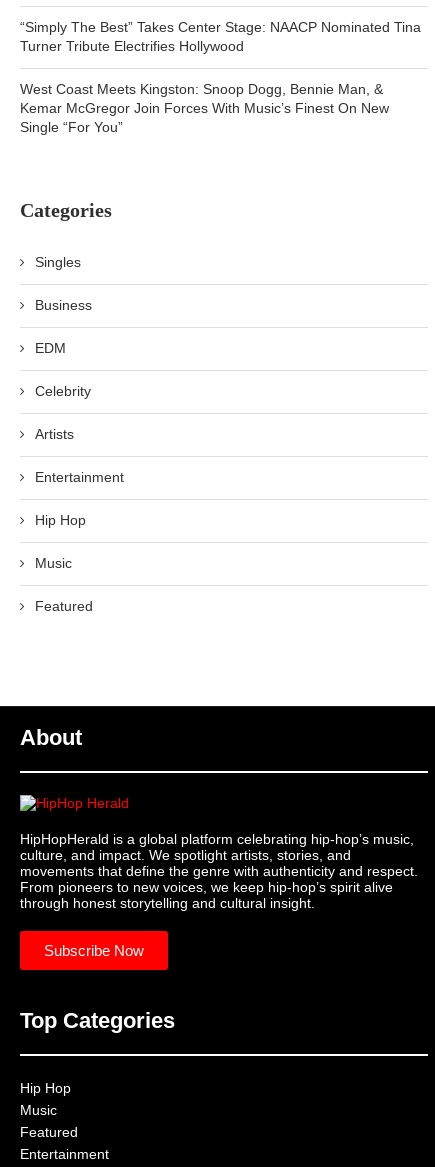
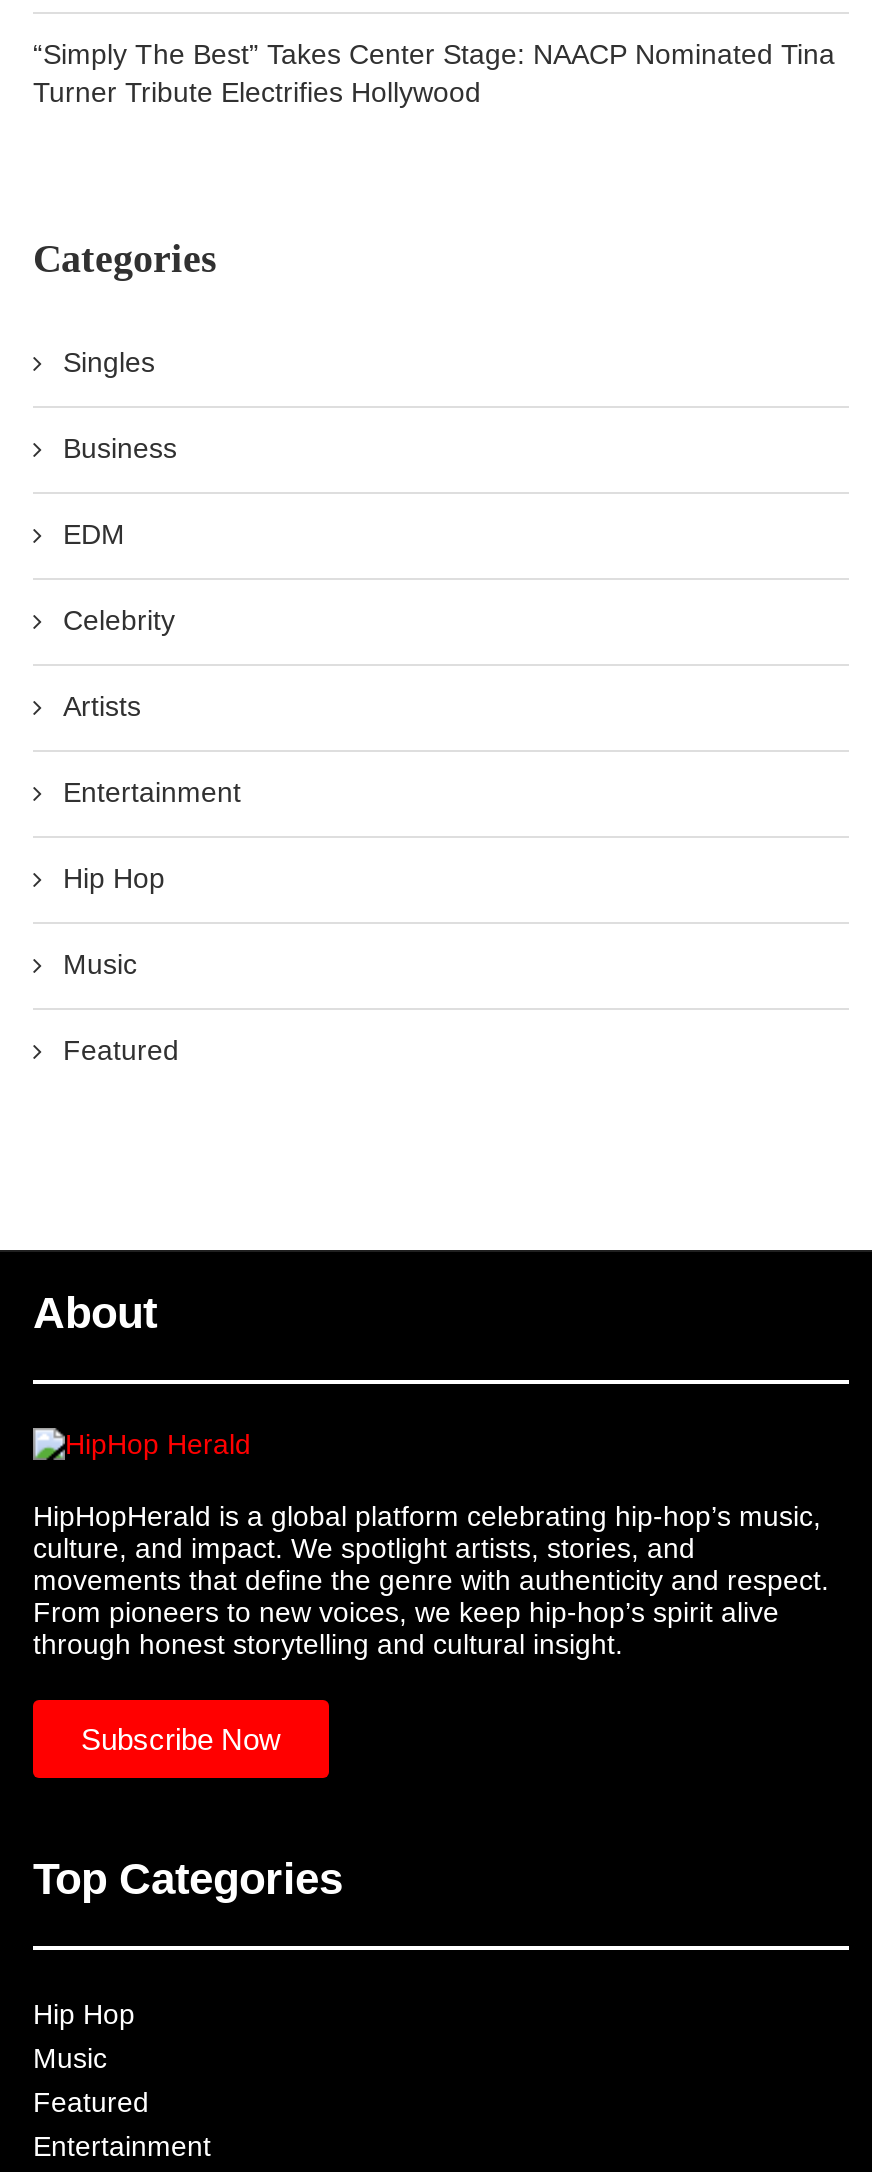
- West Coast Meets Kingston: Snoop Dogg, Bennie Man, &
- Kemar McGregor Join Forces With Music’s Finest On New
- Single “For You”
